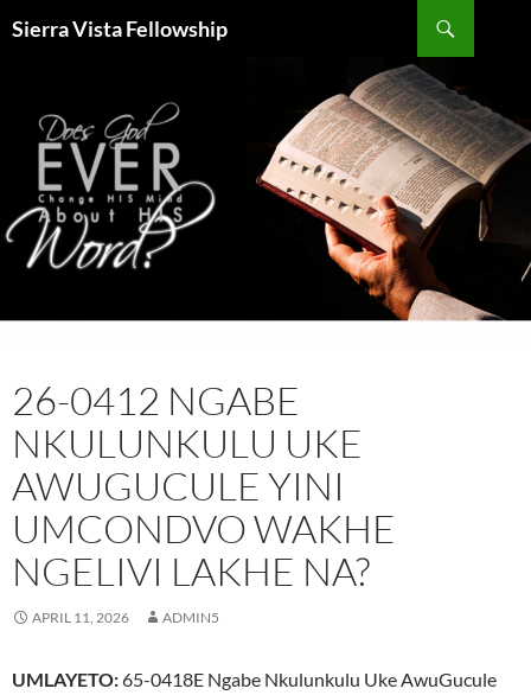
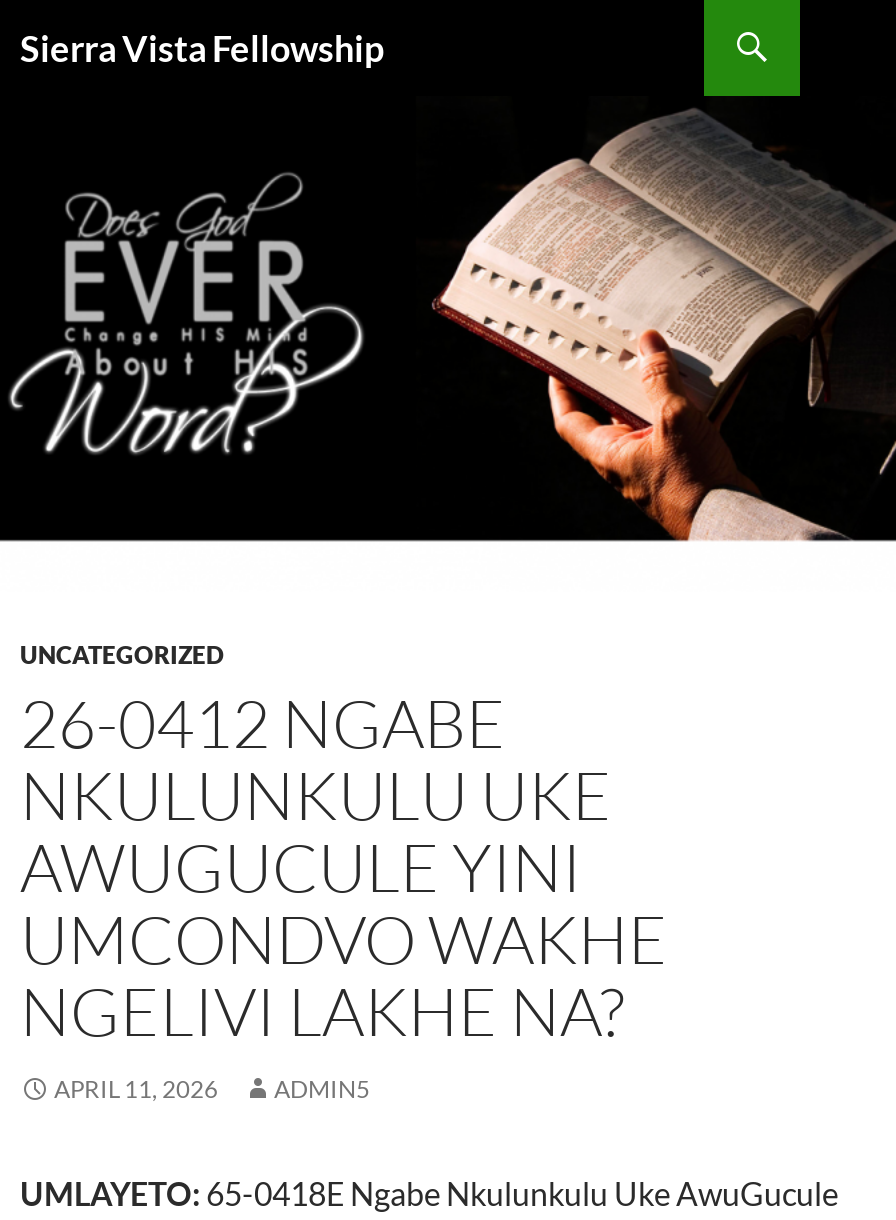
+ UNCATEGORIZED
